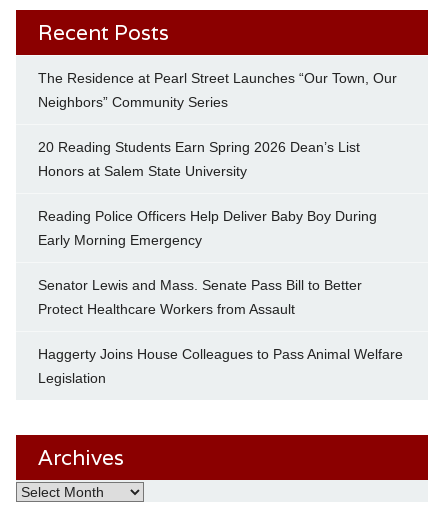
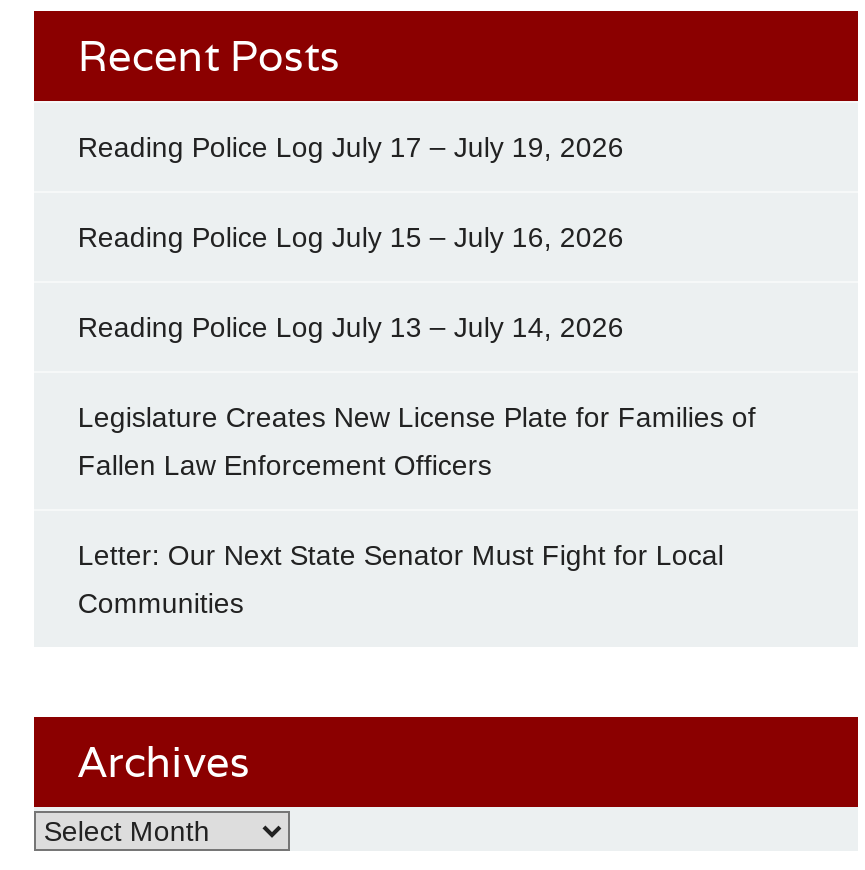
- The Residence at Pearl Street Launches “Our Town, Our
- Neighbors” Community Series
- 20 Reading Students Earn Spring 2026 Dean’s List
- Honors at Salem State University
- Reading Police Officers Help Deliver Baby Boy During
- Early Morning Emergency
- Senator Lewis and Mass. Senate Pass Bill to Better
- Protect Healthcare Workers from Assault
- Haggerty Joins House Colleagues to Pass Animal Welfare
- Legislation
+ Reading Police Log July 17 – July 19, 2026
+ Reading Police Log July 15 – July 16, 2026
+ Reading Police Log July 13 – July 14, 2026
+ Legislature Creates New License Plate for Families of
+ Fallen Law Enforcement Officers
+ Letter: Our Next State Senator Must Fight for Local
+ Communities
